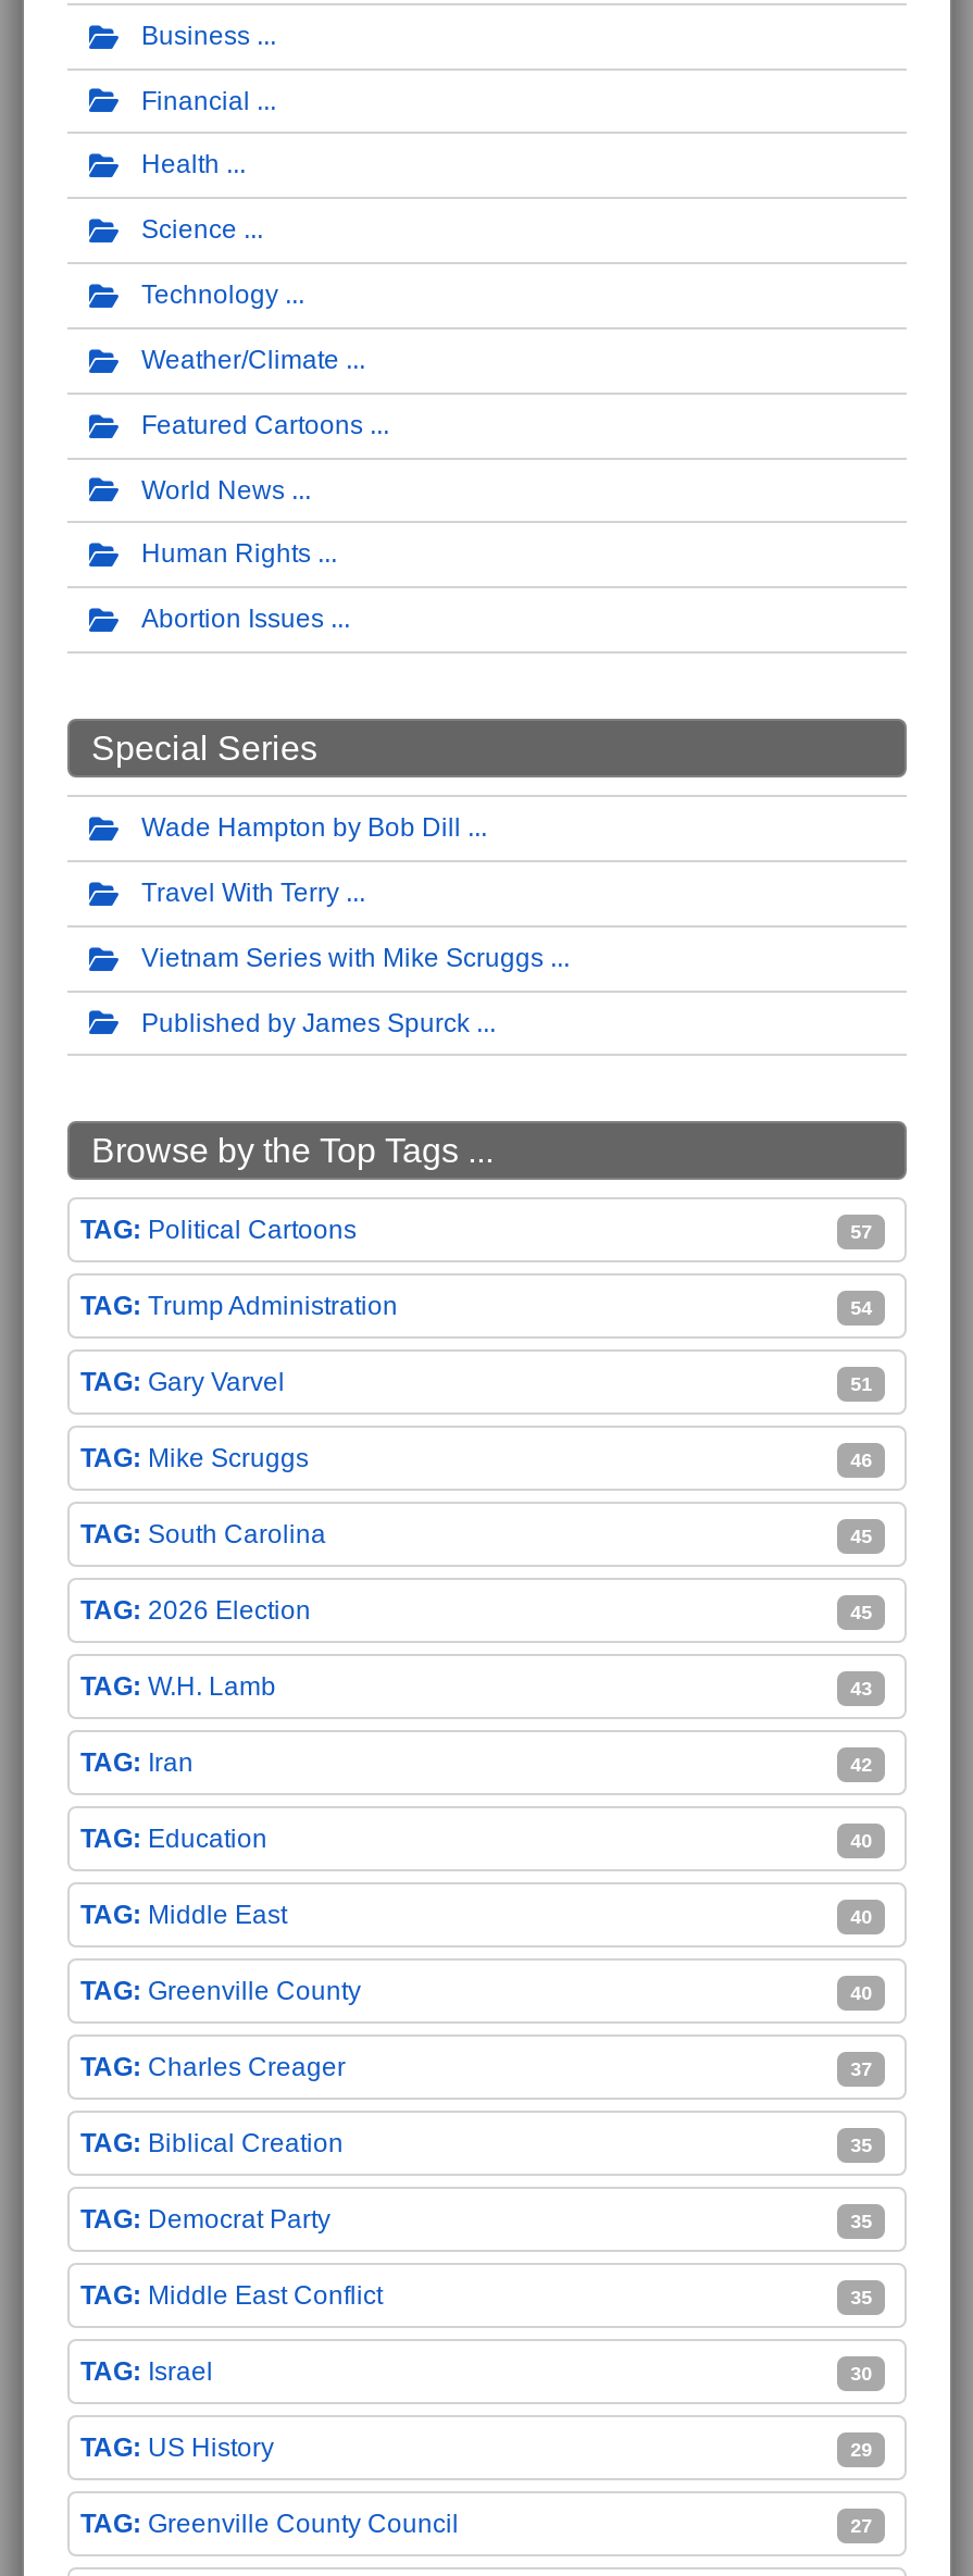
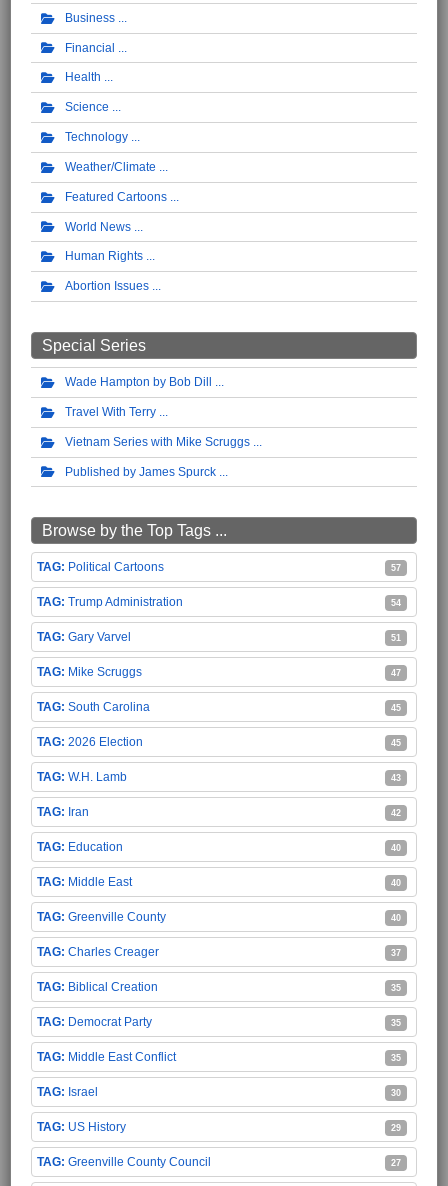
- 46
+ 47
